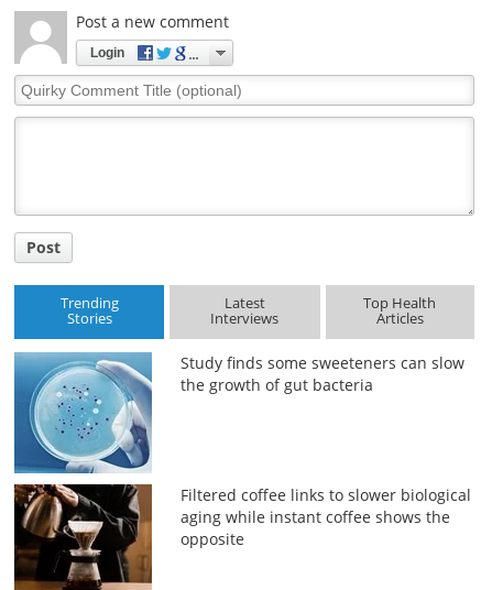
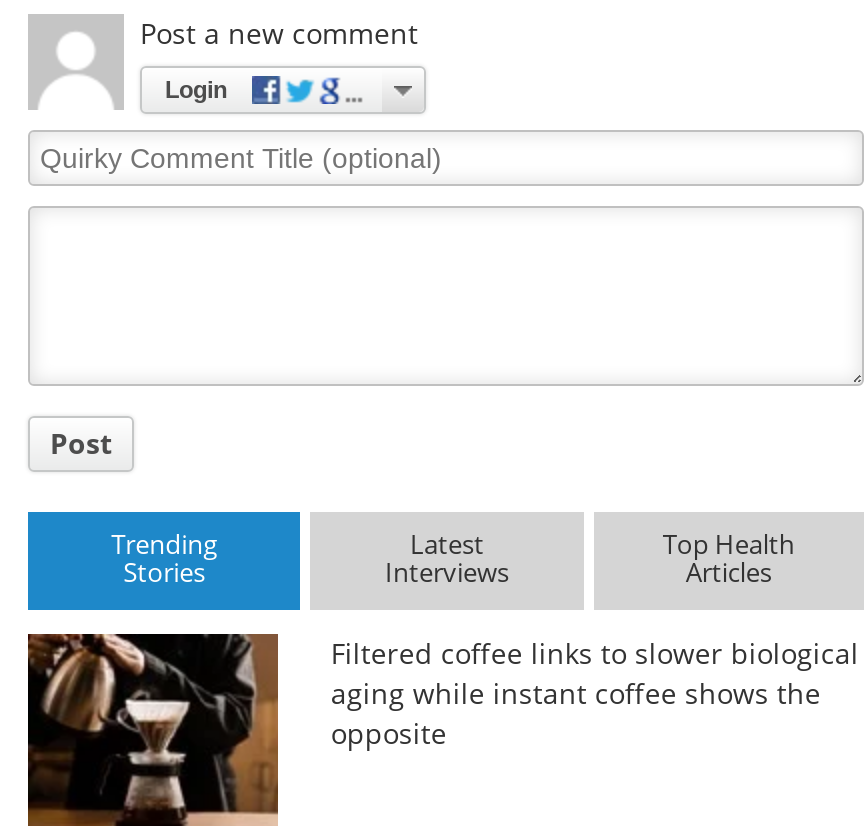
- [image]
- Study finds some sweeteners can slow
- the growth of gut bacteria
